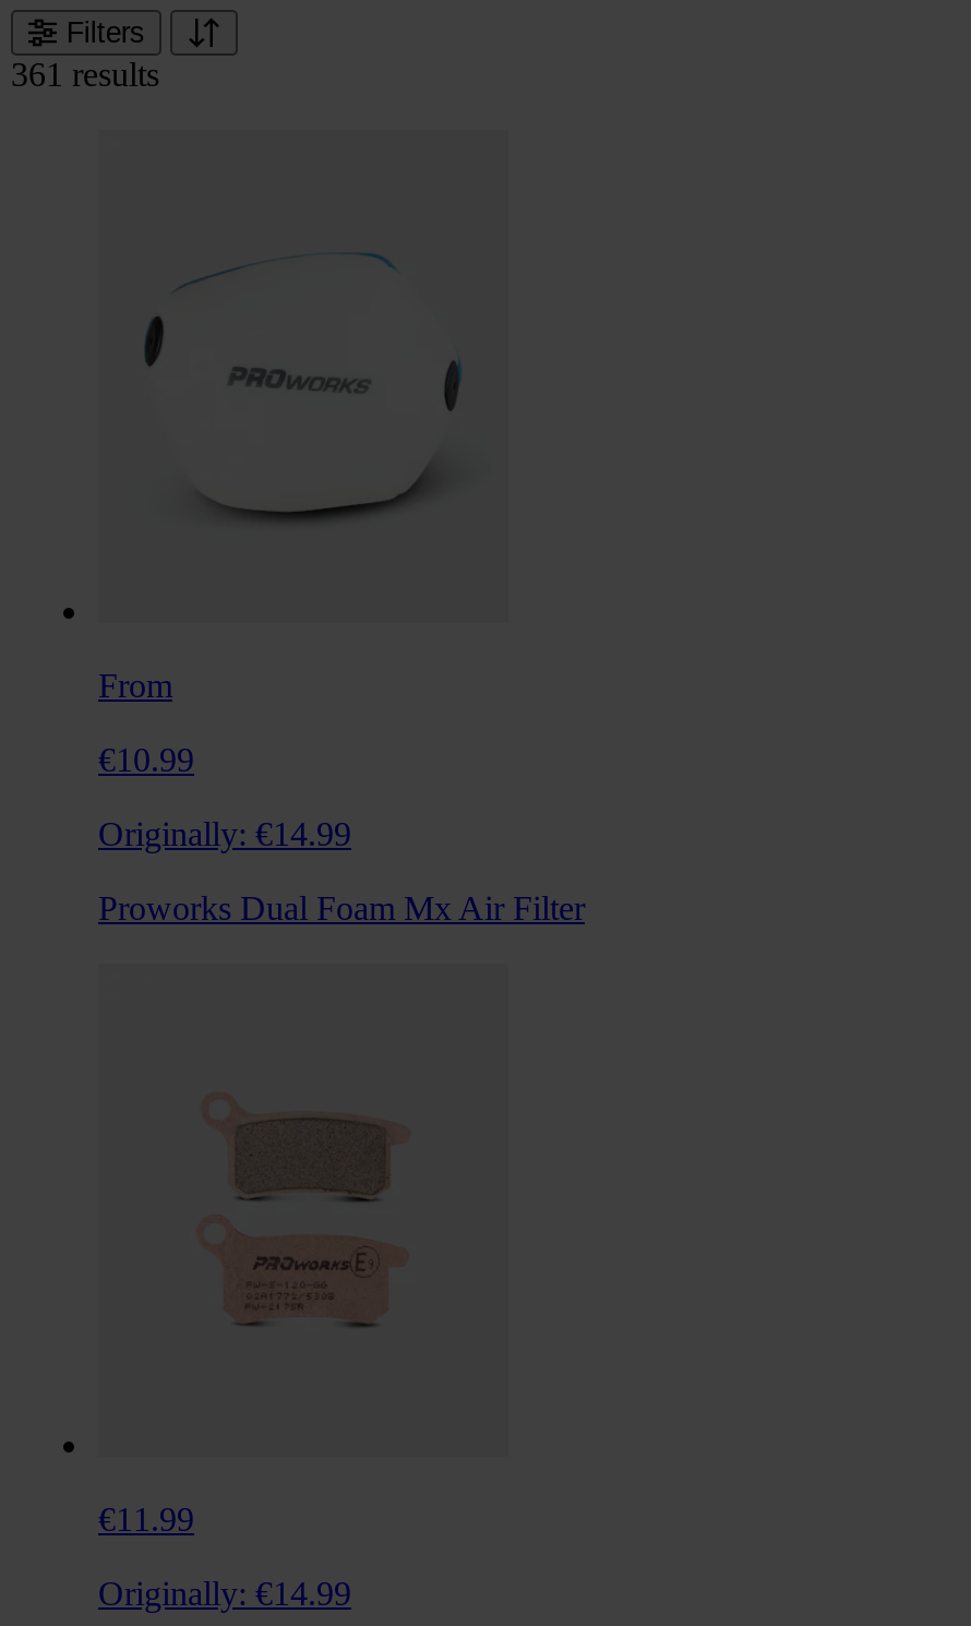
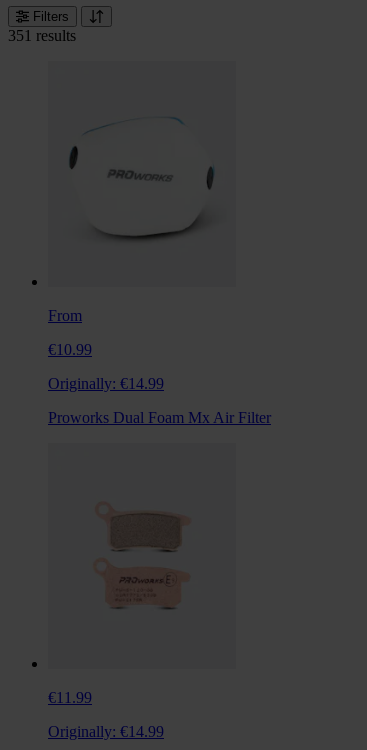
- 361 results
+ 351 results
